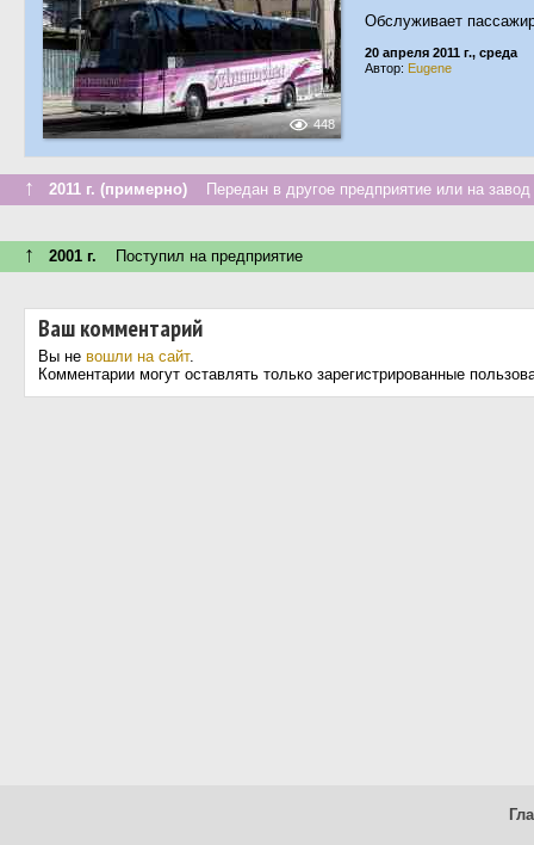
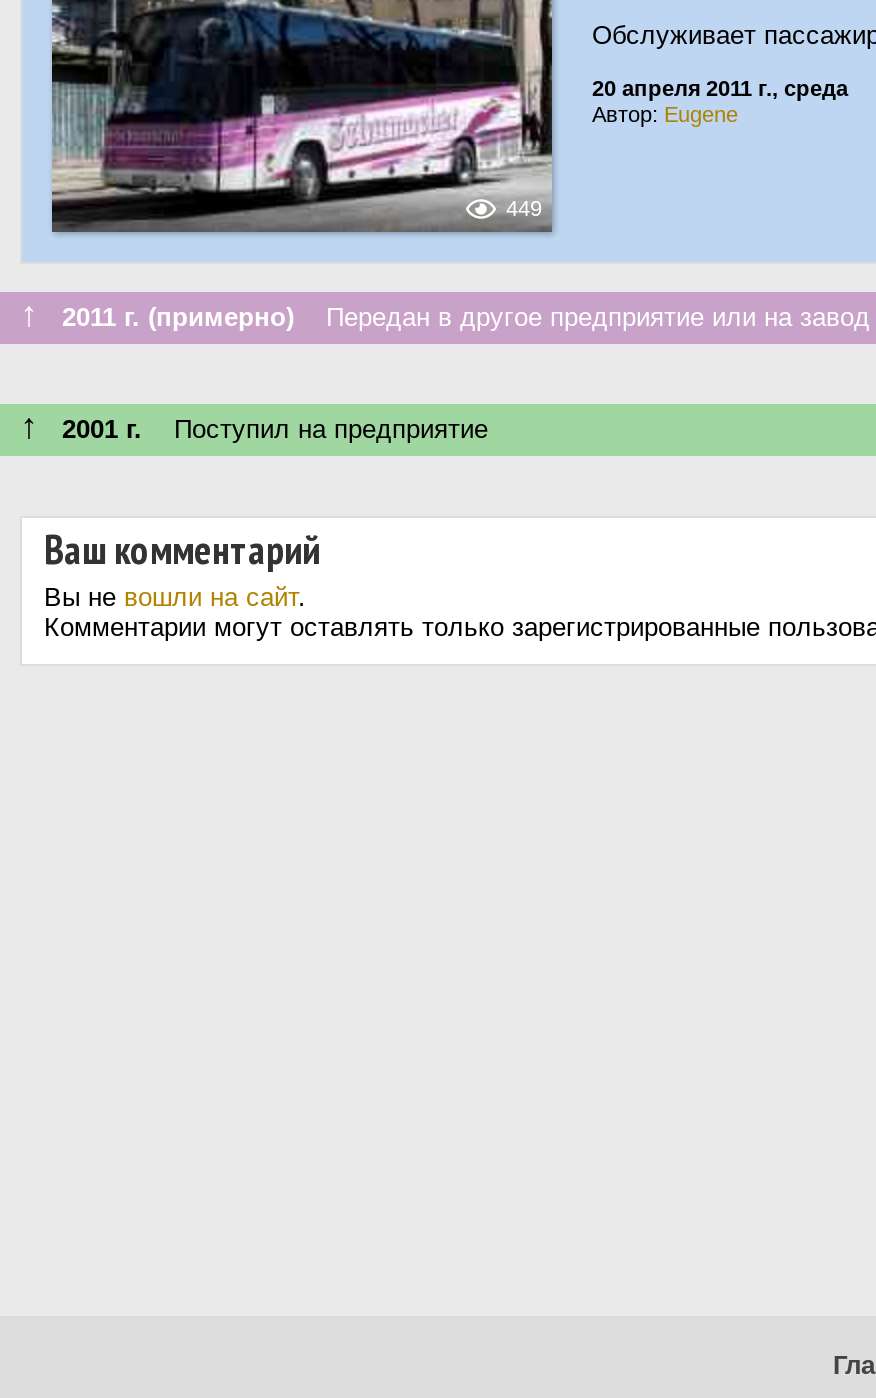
- 448
+ 449
